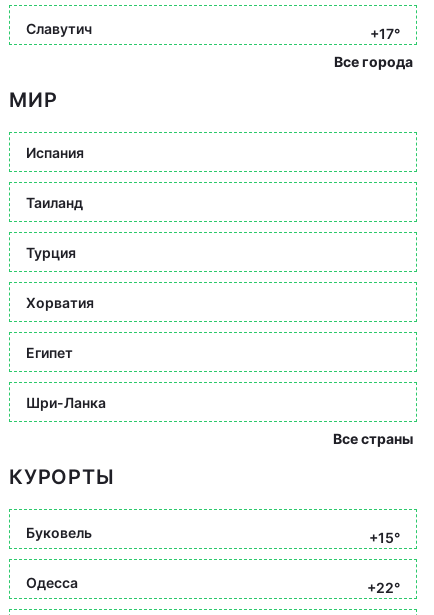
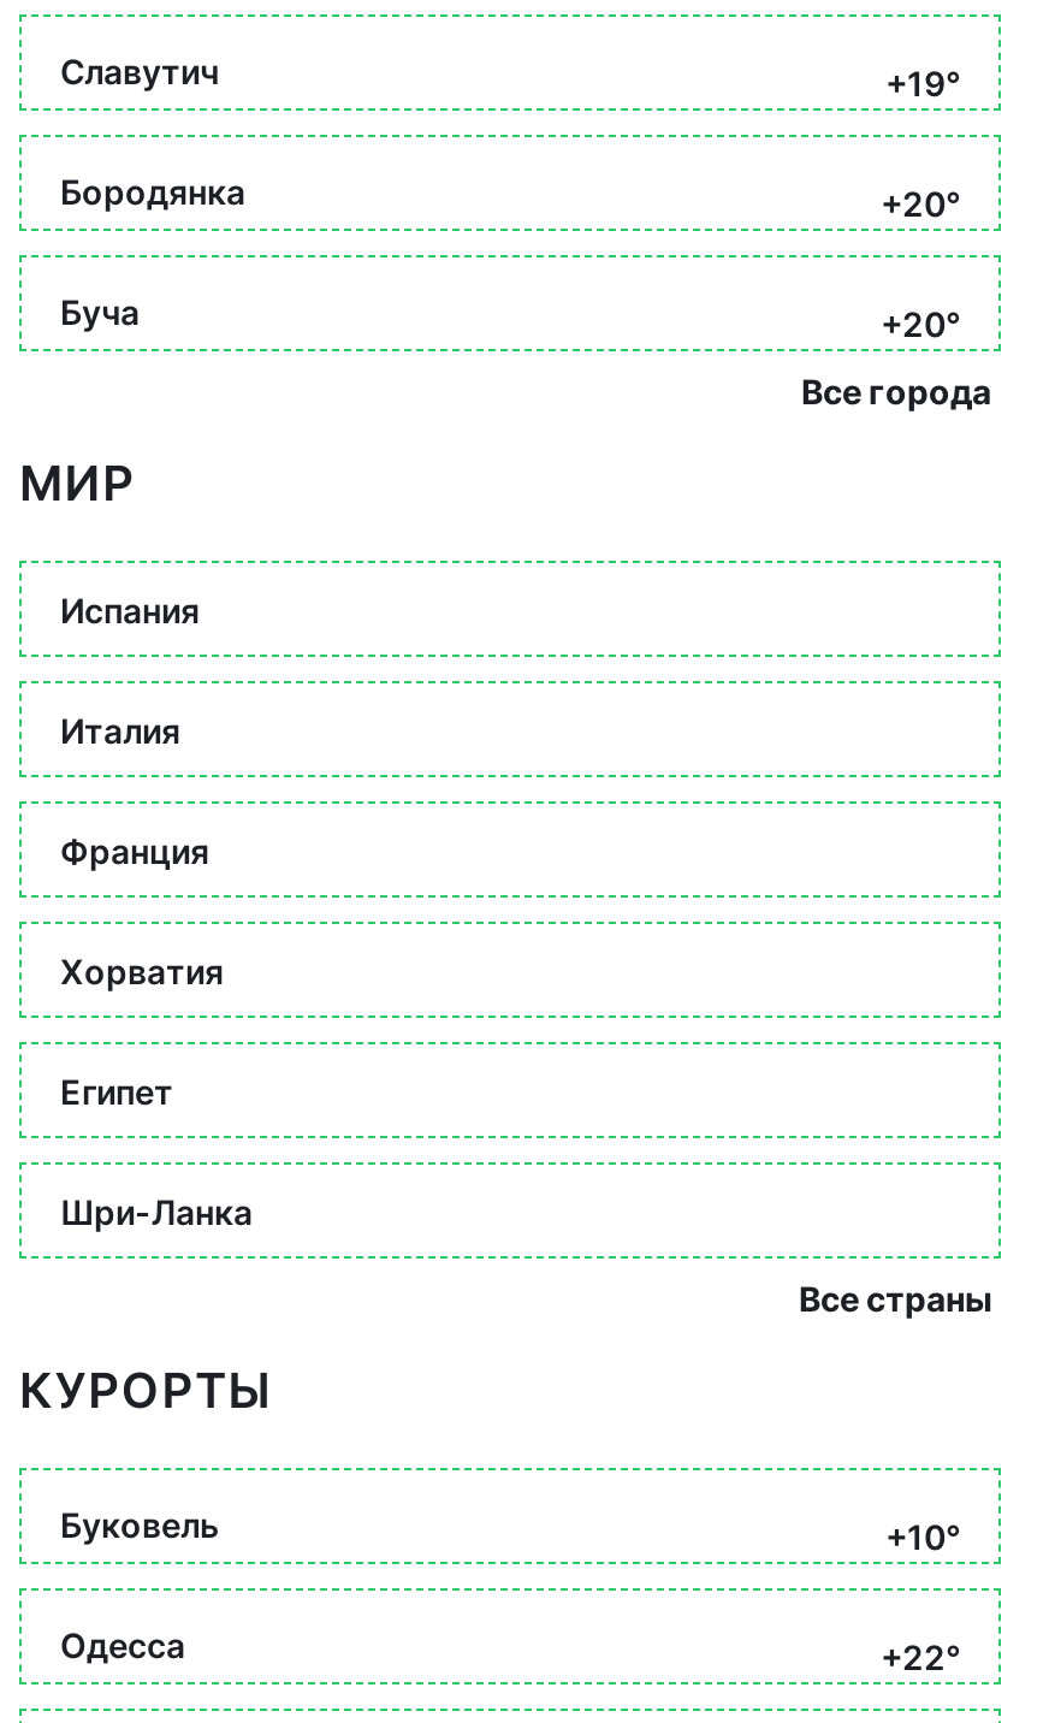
- +17°
+ +19°
+ Бородянка
+ +20°
+ Буча
+ +20°

- Таиланд
+ Италия

- Турция
+ Франция

- +15°
+ +10°
